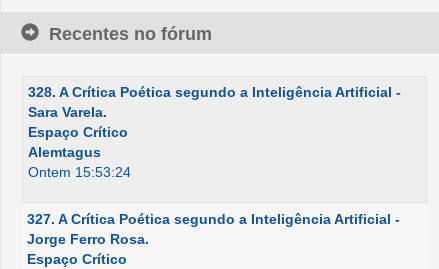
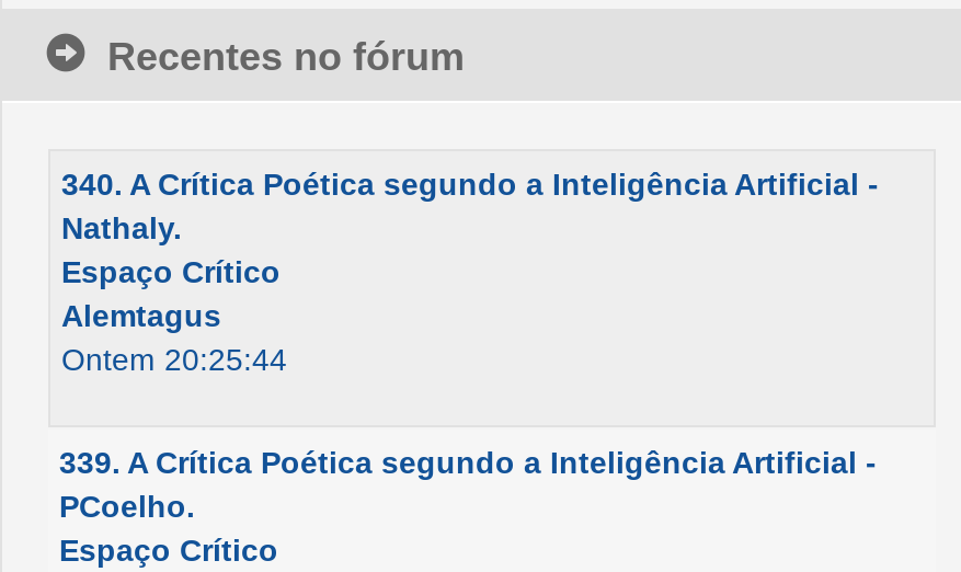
- 328. A Crítica Poética segundo a Inteligência Artificial -
- Sara Varela.
+ 340. A Crítica Poética segundo a Inteligência Artificial -
+ Nathaly.

- Ontem 15:53:24
+ Ontem 20:25:44

- 327. A Crítica Poética segundo a Inteligência Artificial -
- Jorge Ferro Rosa.
+ 339. A Crítica Poética segundo a Inteligência Artificial -
+ PCoelho.
